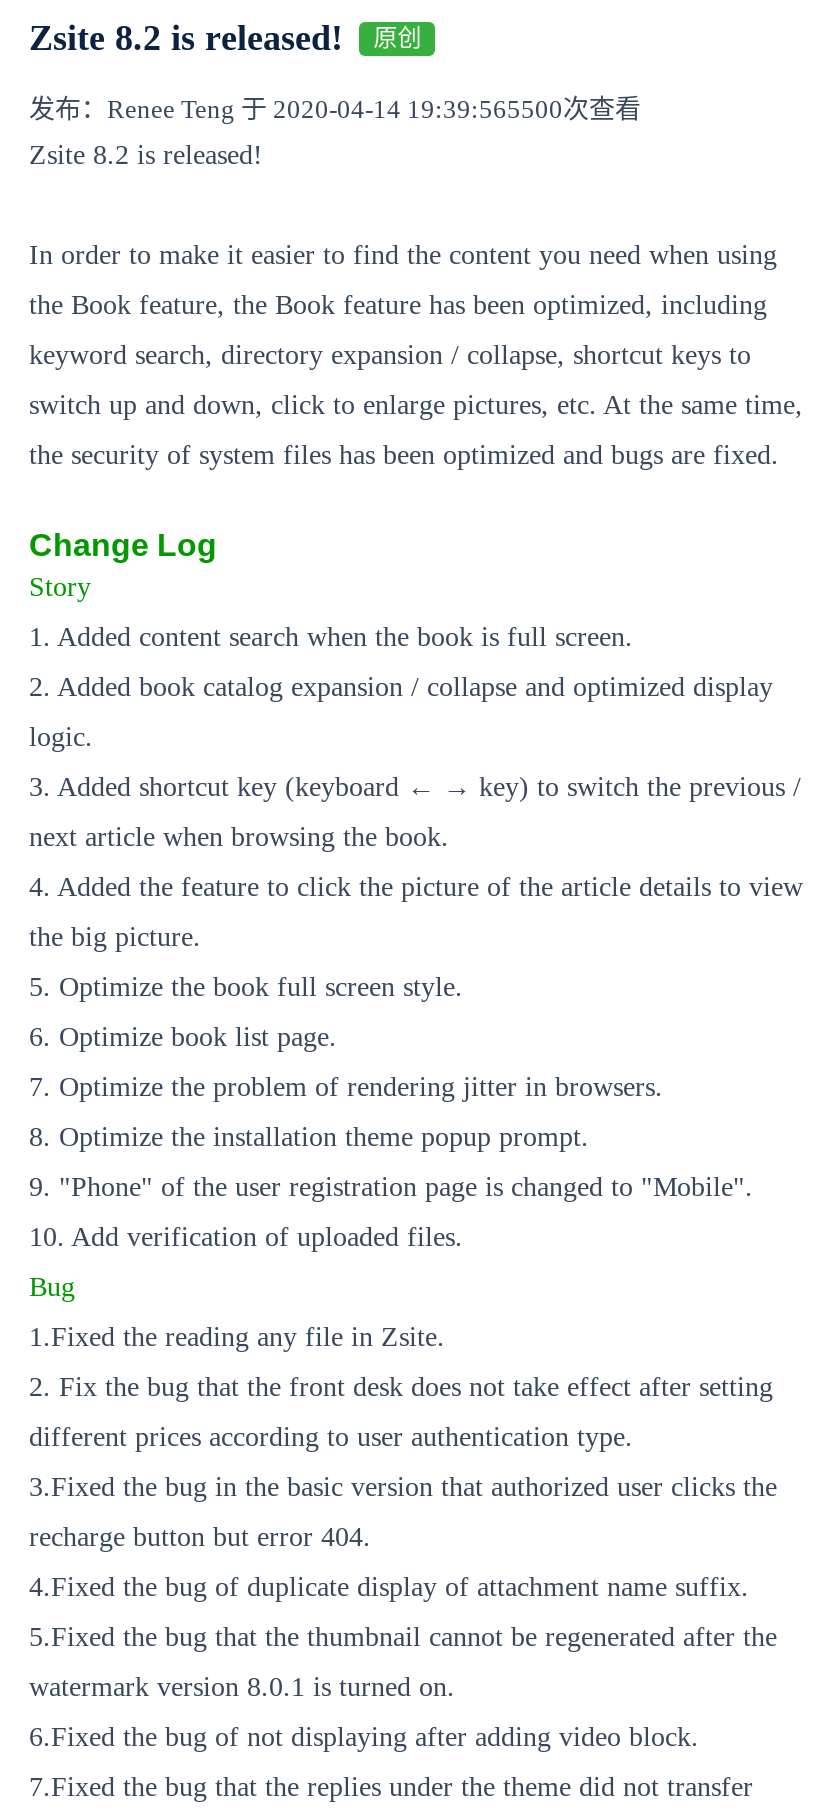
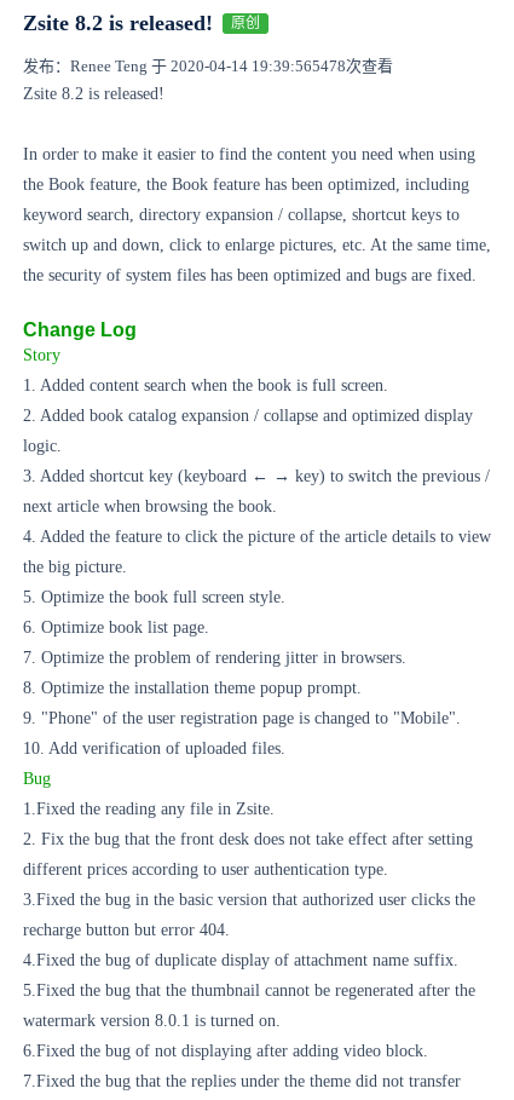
- 发布：Renee Teng 于 2020-04-14 19:39:565500次查看
+ 发布：Renee Teng 于 2020-04-14 19:39:565478次查看
